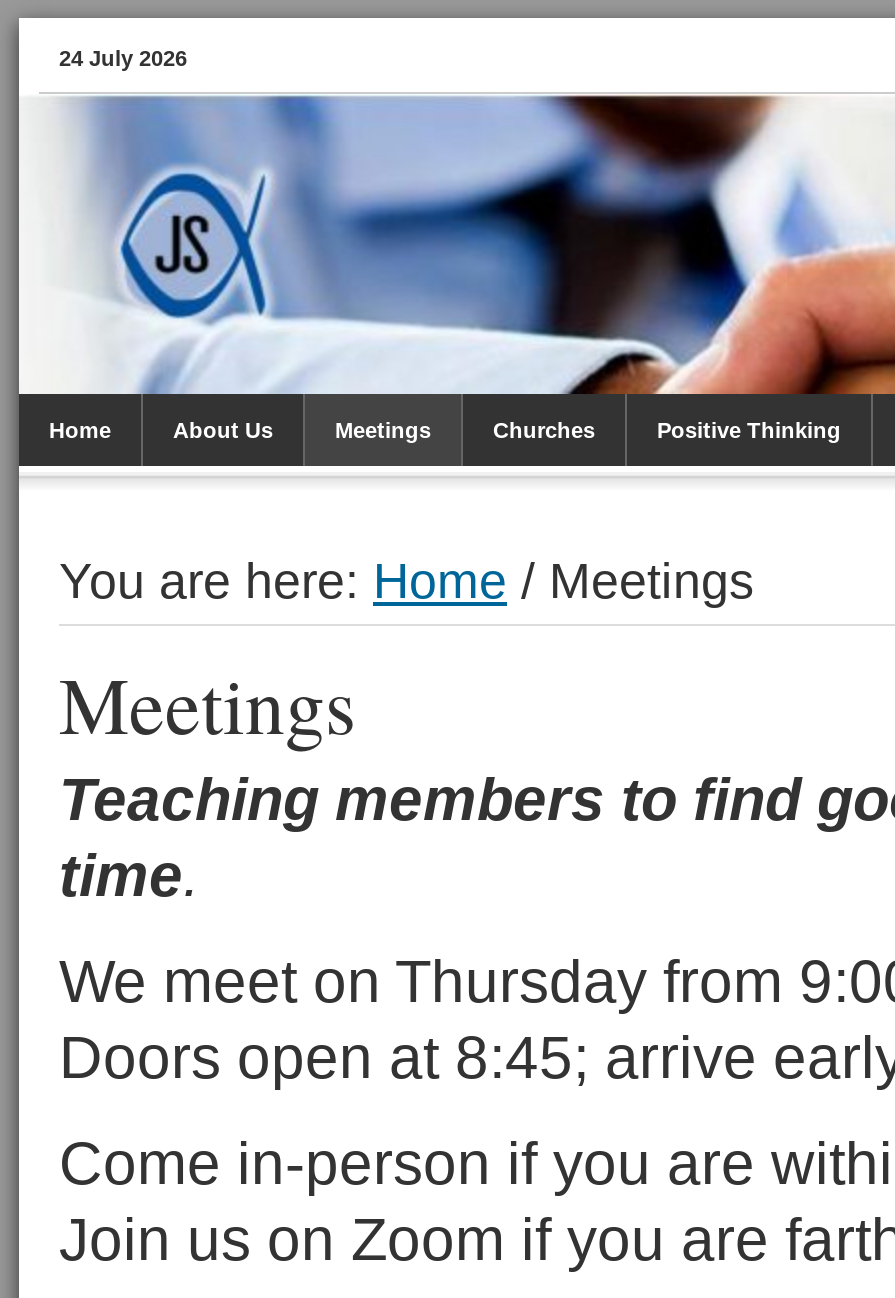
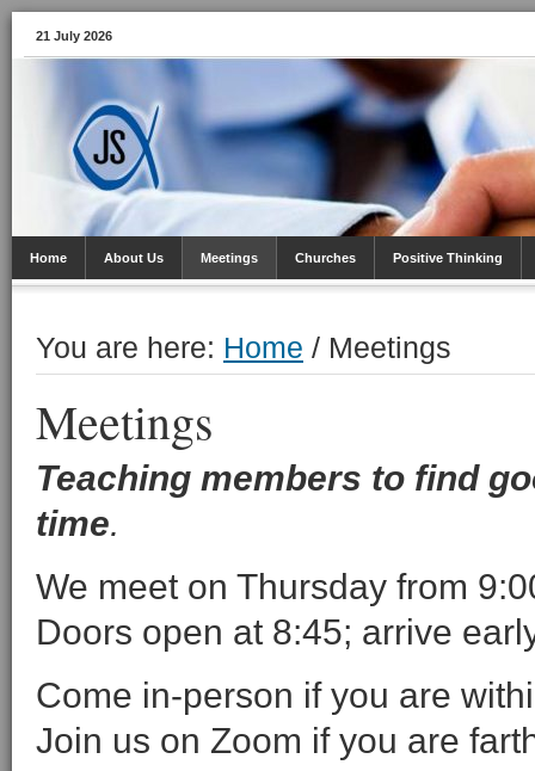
- 24 July 2026
+ 21 July 2026
